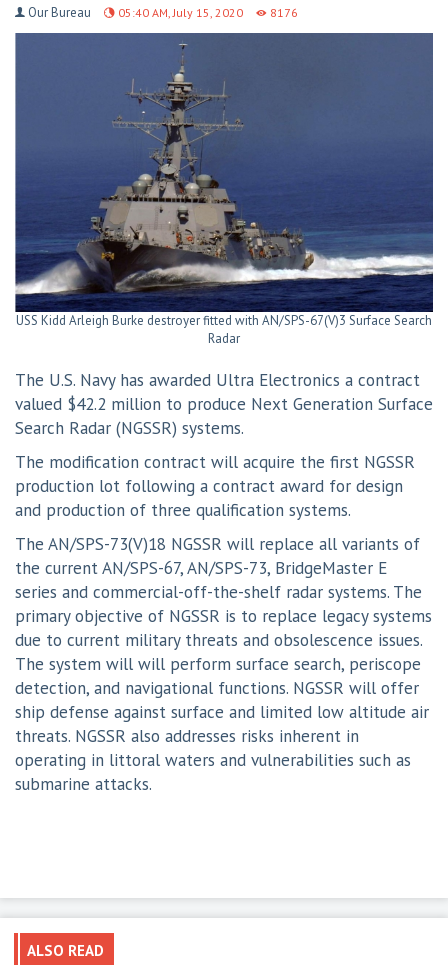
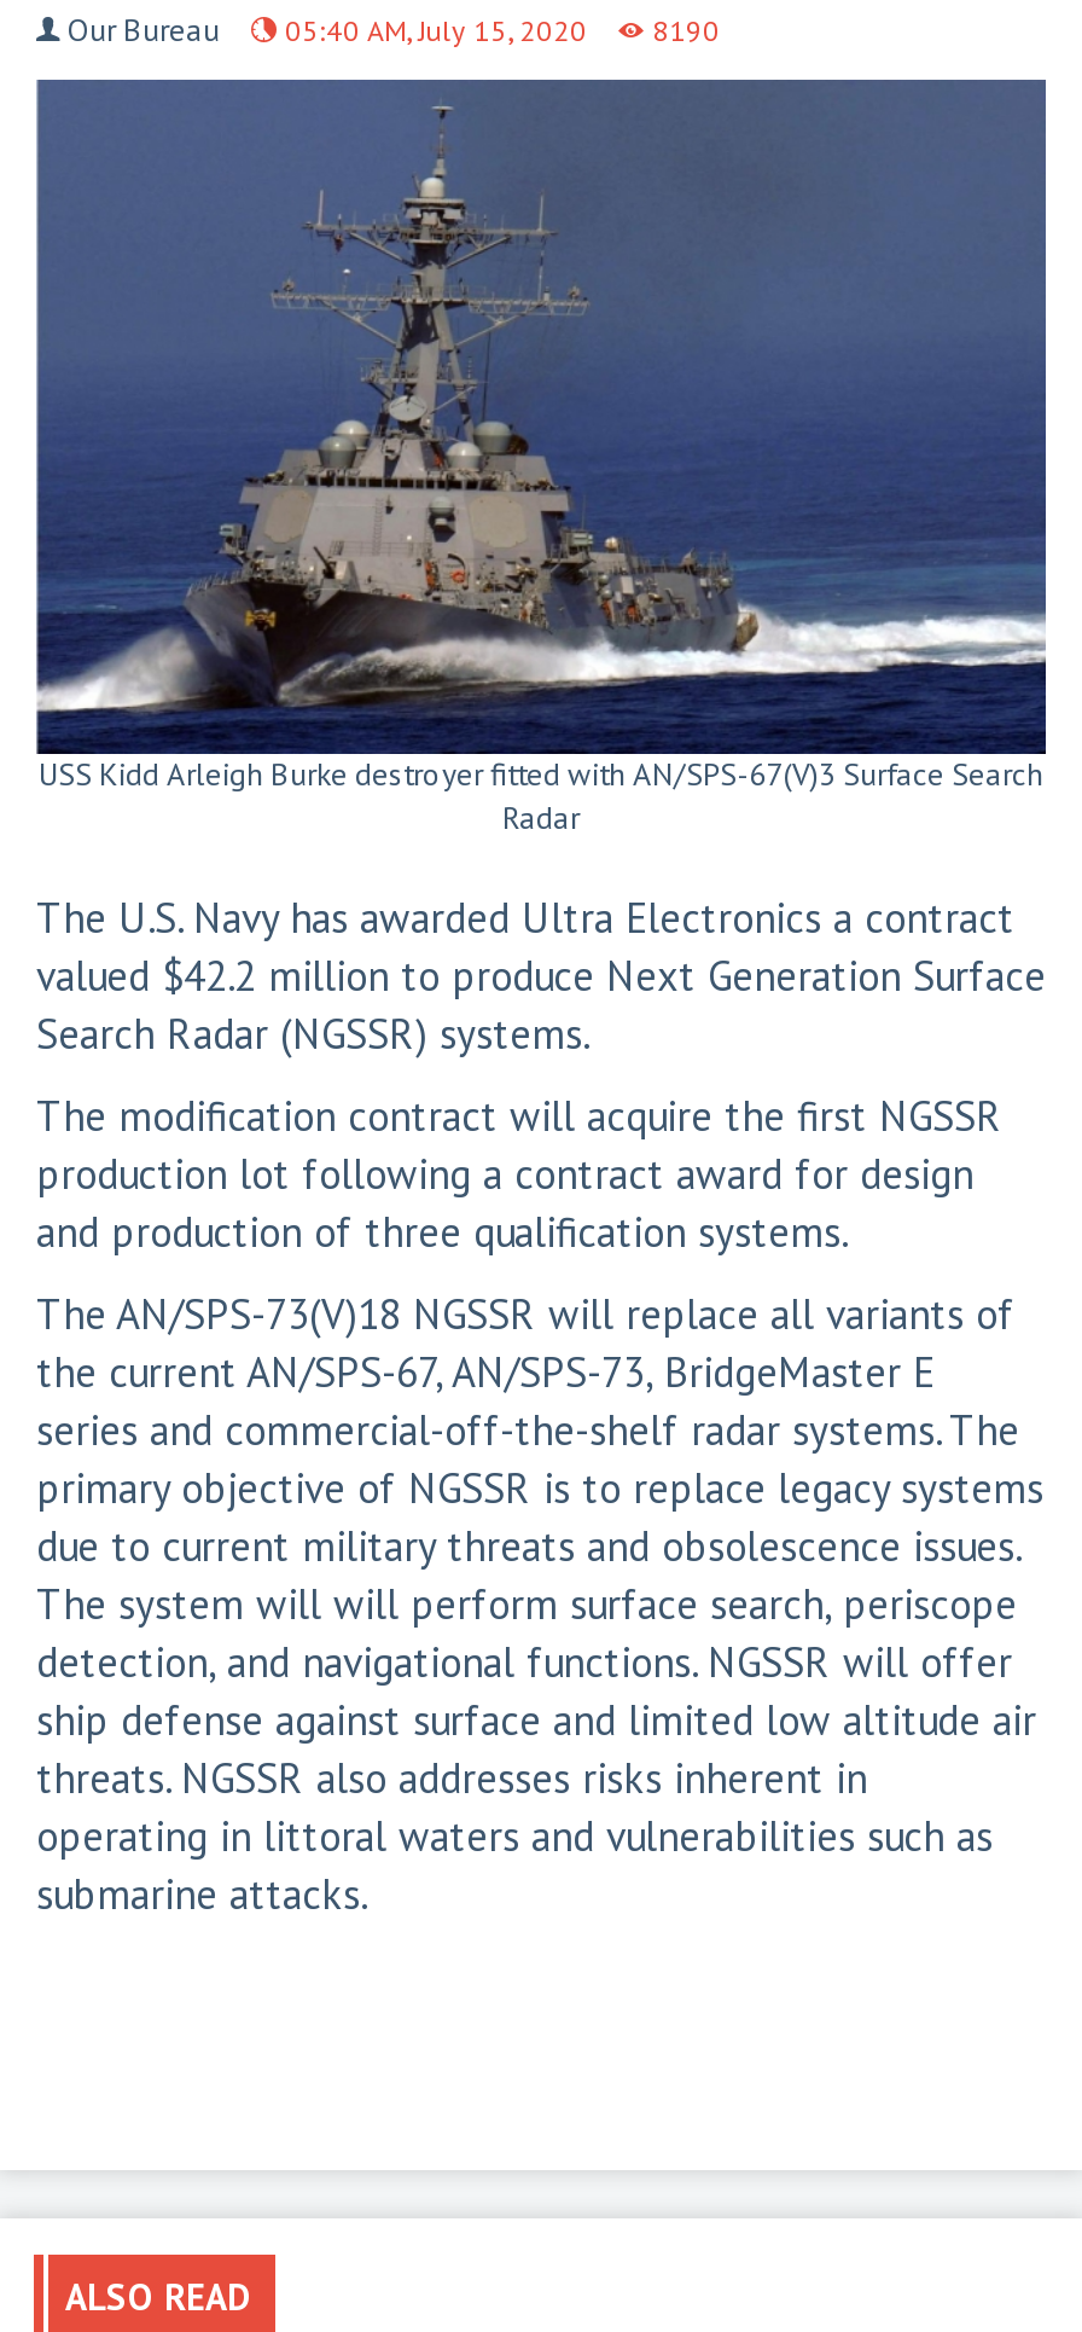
- Our Bureau 05:40 AM, July 15, 2020 8176
+ Our Bureau 05:40 AM, July 15, 2020 8190
